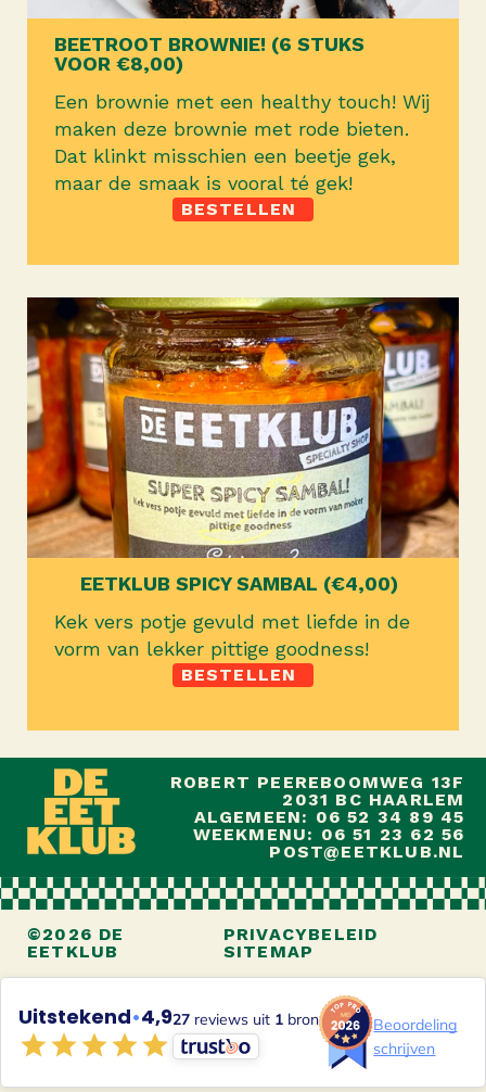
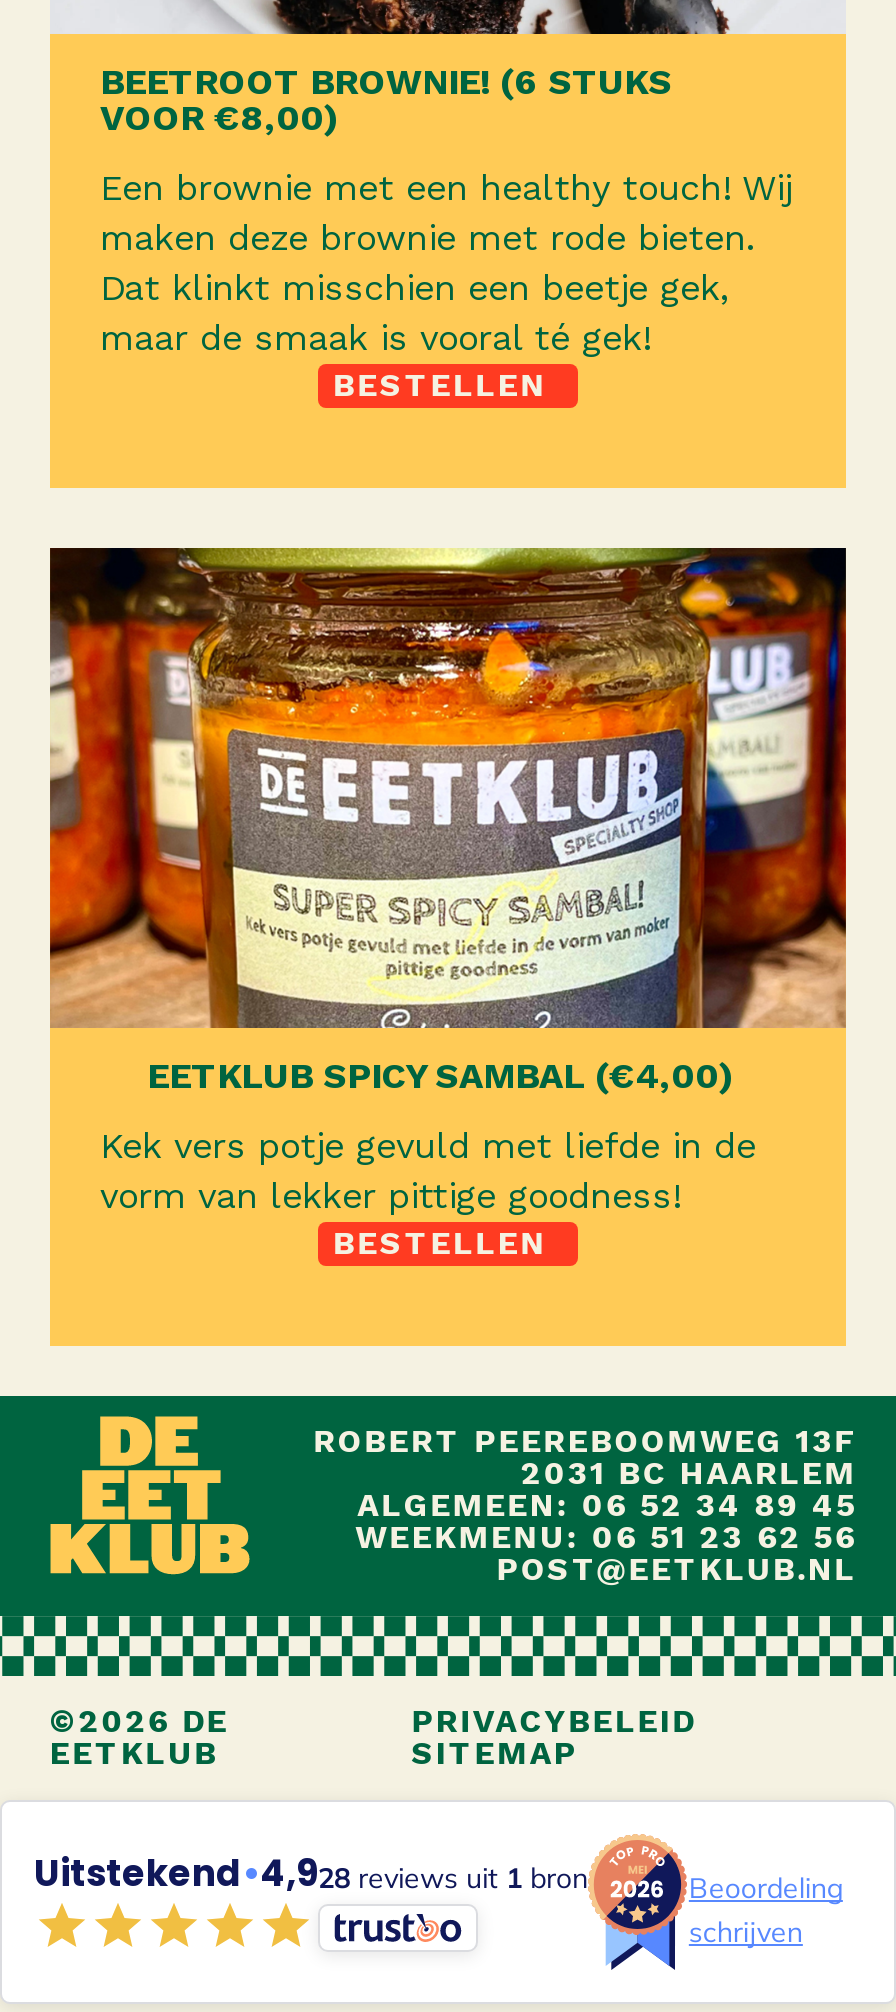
- Uitstekend•4,927 reviews uit 1 bron
+ Uitstekend•4,928 reviews uit 1 bron
